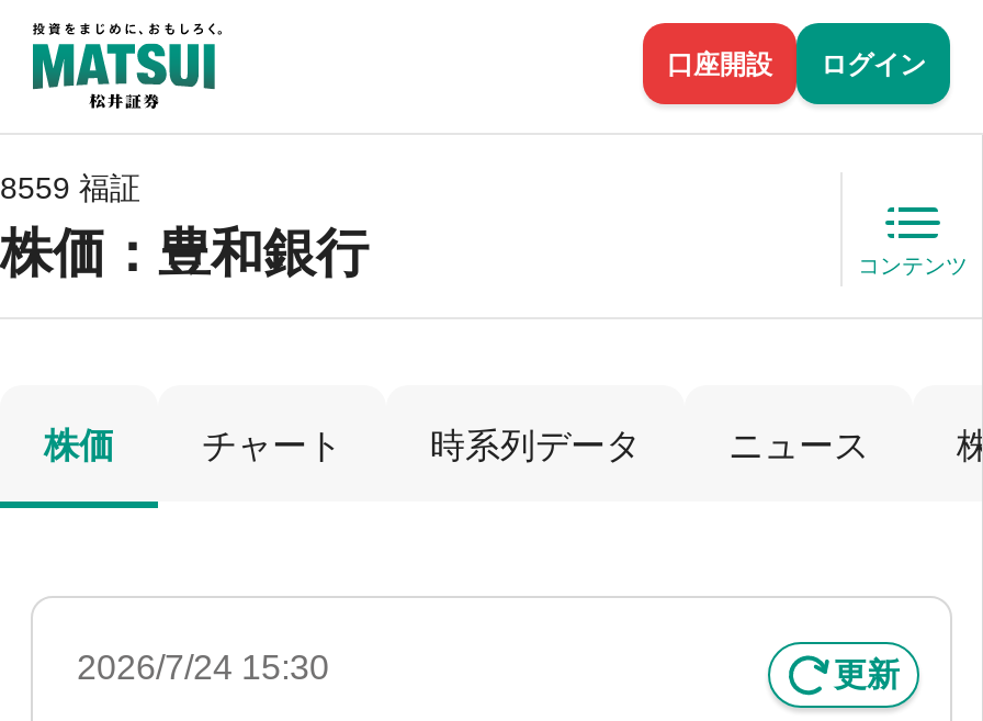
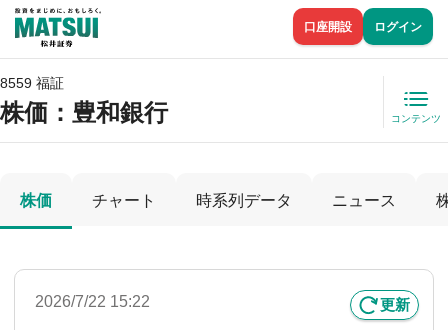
- 2026/7/24 15:30
+ 2026/7/22 15:22
